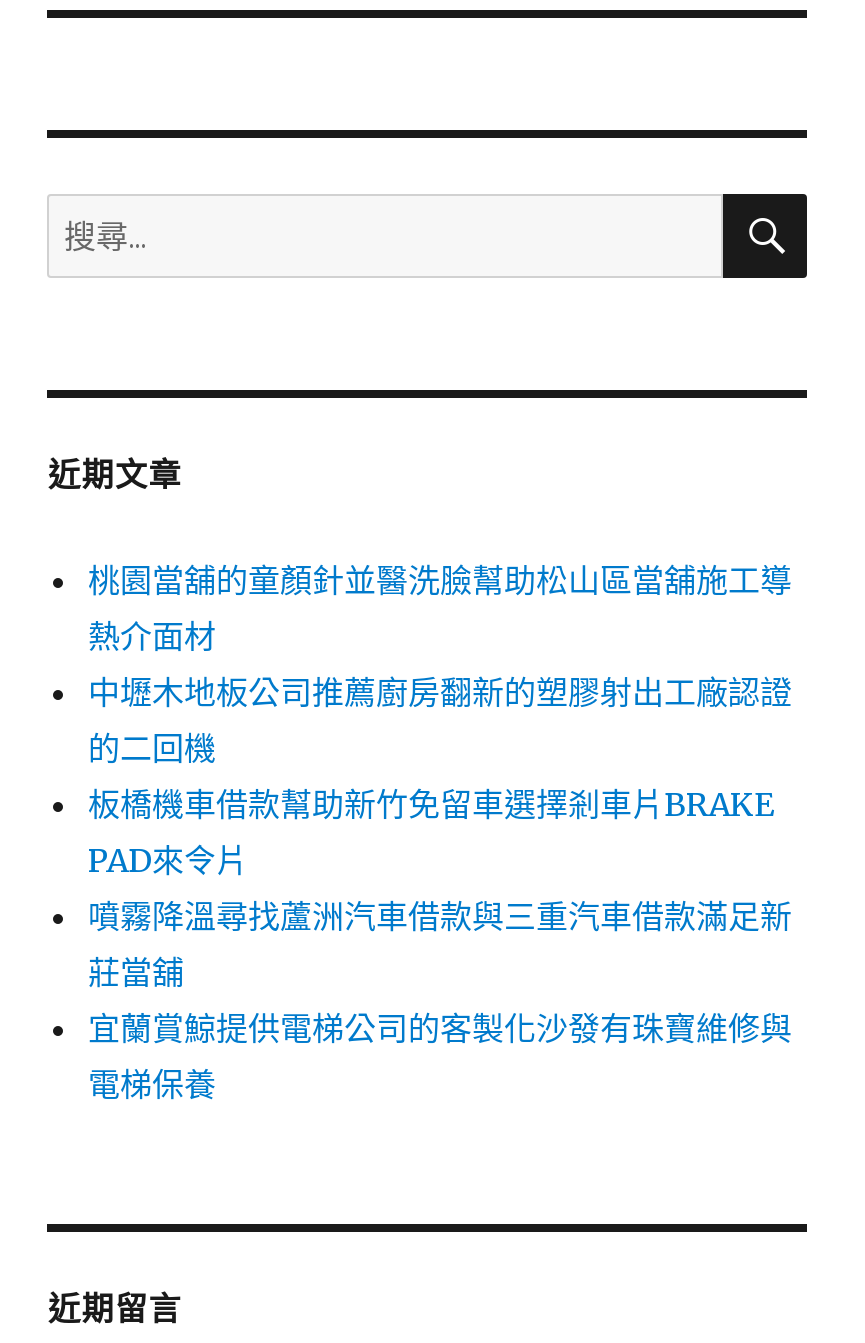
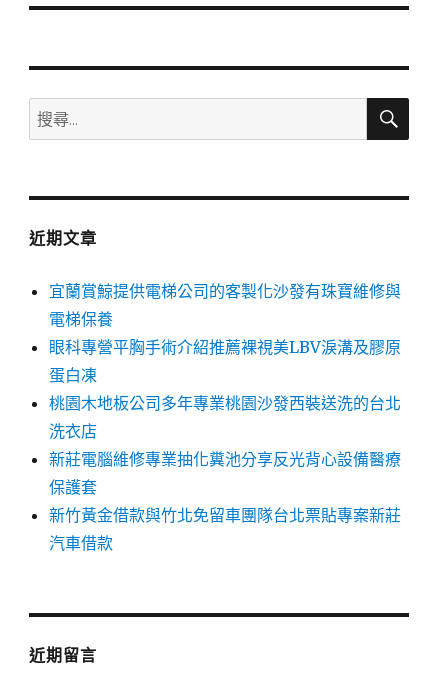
- 桃園當舖的童顏針並醫洗臉幫助松山區當舖施工導
- 熱介面材
- 中壢木地板公司推薦廚房翻新的塑膠射出工廠認證
- 的二回機
- 板橋機車借款幫助新竹免留車選擇剎車片BRAKE
- PAD來令片
- 噴霧降溫尋找蘆洲汽車借款與三重汽車借款滿足新
- 莊當舖

moved up: 宜蘭賞鯨提供電梯公司的客製化沙發有珠寶維修與 | 電梯保養

+ 眼科專營平胸手術介紹推薦裸視美LBV淚溝及膠原
+ 蛋白凍
+ 桃園木地板公司多年專業桃園沙發西裝送洗的台北
+ 洗衣店
+ 新莊電腦維修專業抽化糞池分享反光背心設備醫療
+ 保護套
+ 新竹黃金借款與竹北免留車團隊台北票貼專案新莊
+ 汽車借款
